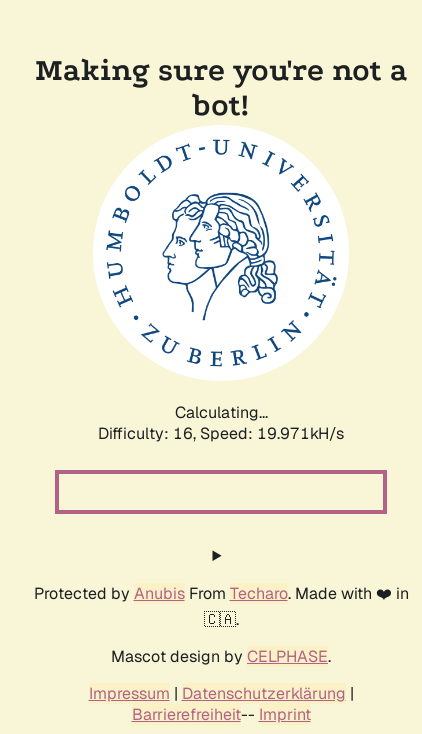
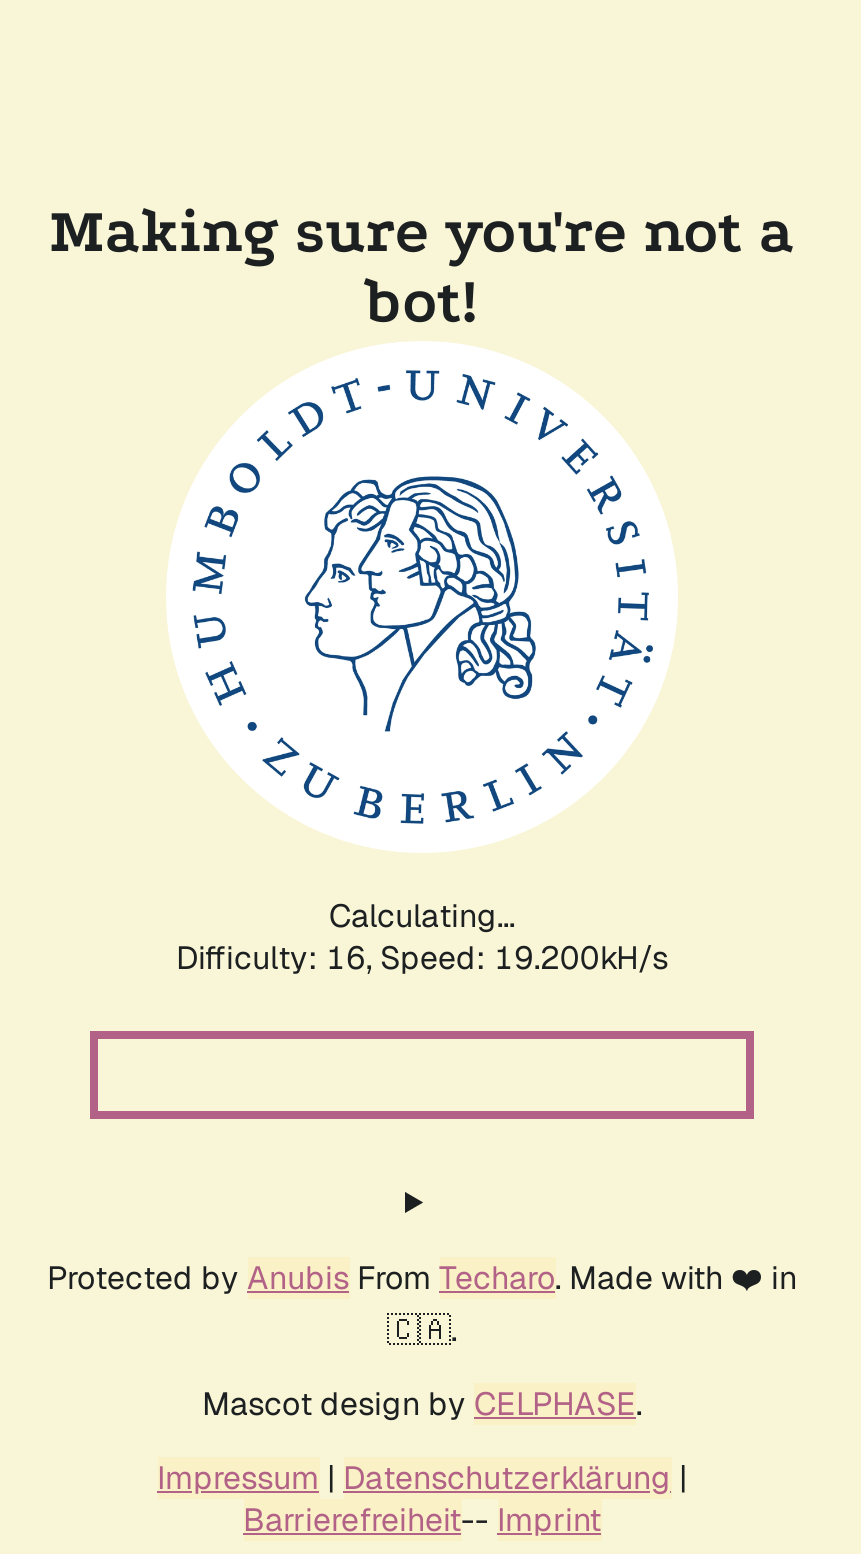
- Difficulty: 16, Speed: 19.971kH/s
+ Difficulty: 16, Speed: 19.200kH/s
